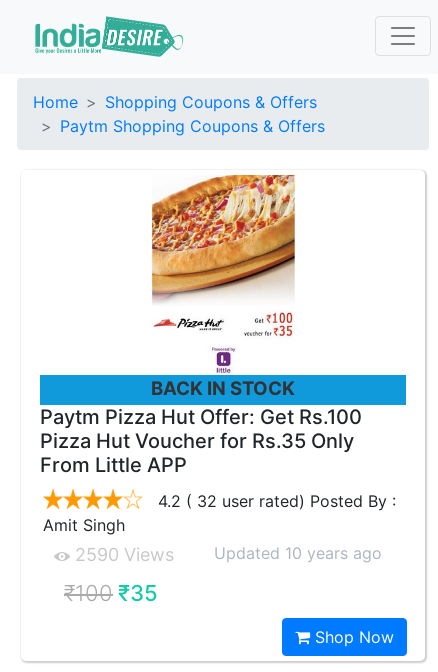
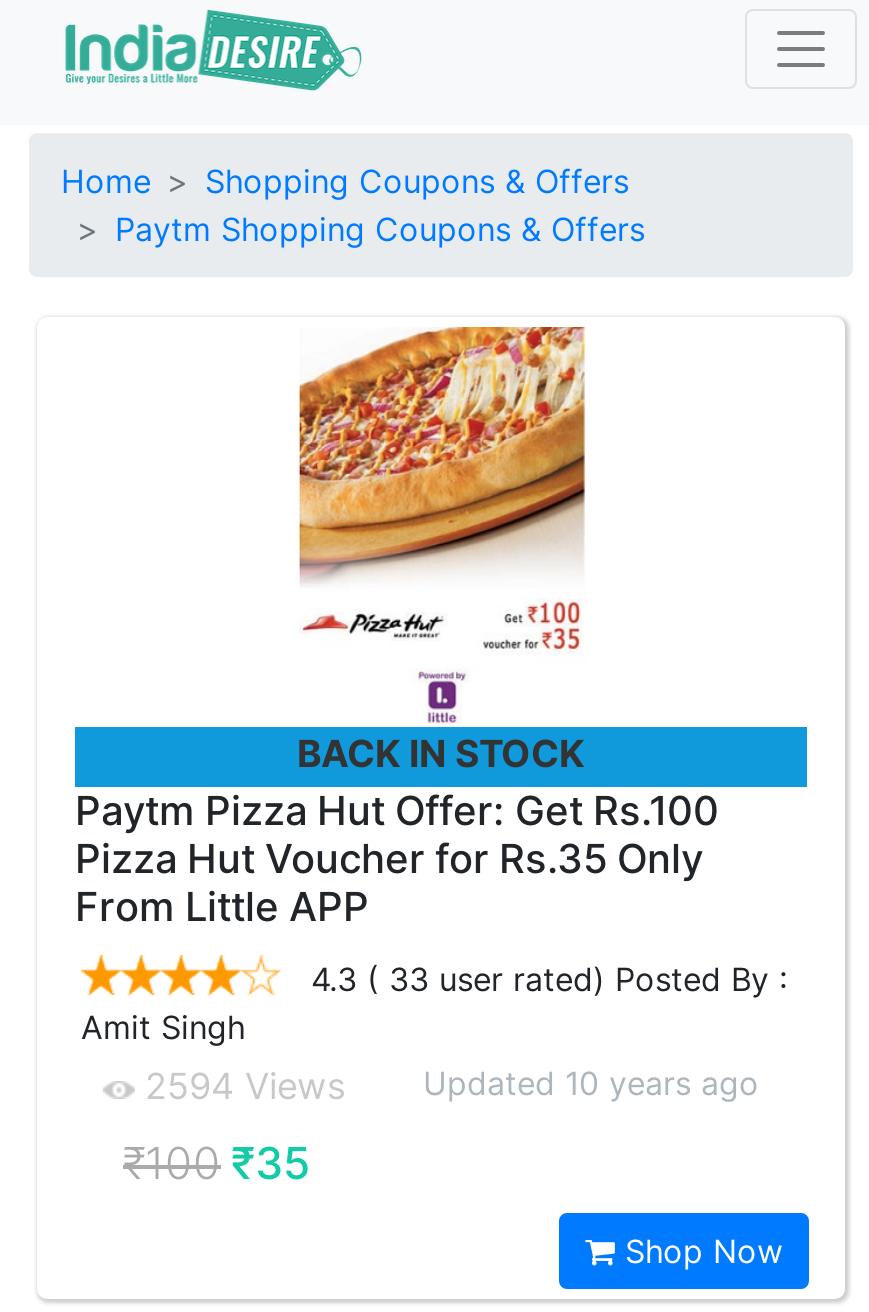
- 4.2 ( 32 user rated) Posted By :
+ 4.3 ( 33 user rated) Posted By :

- 2590 Views Updated 10 years ago
+ 2594 Views Updated 10 years ago
